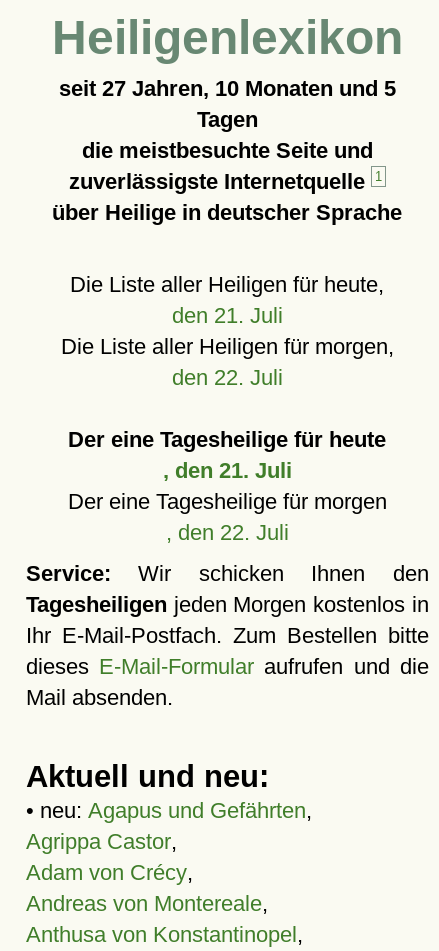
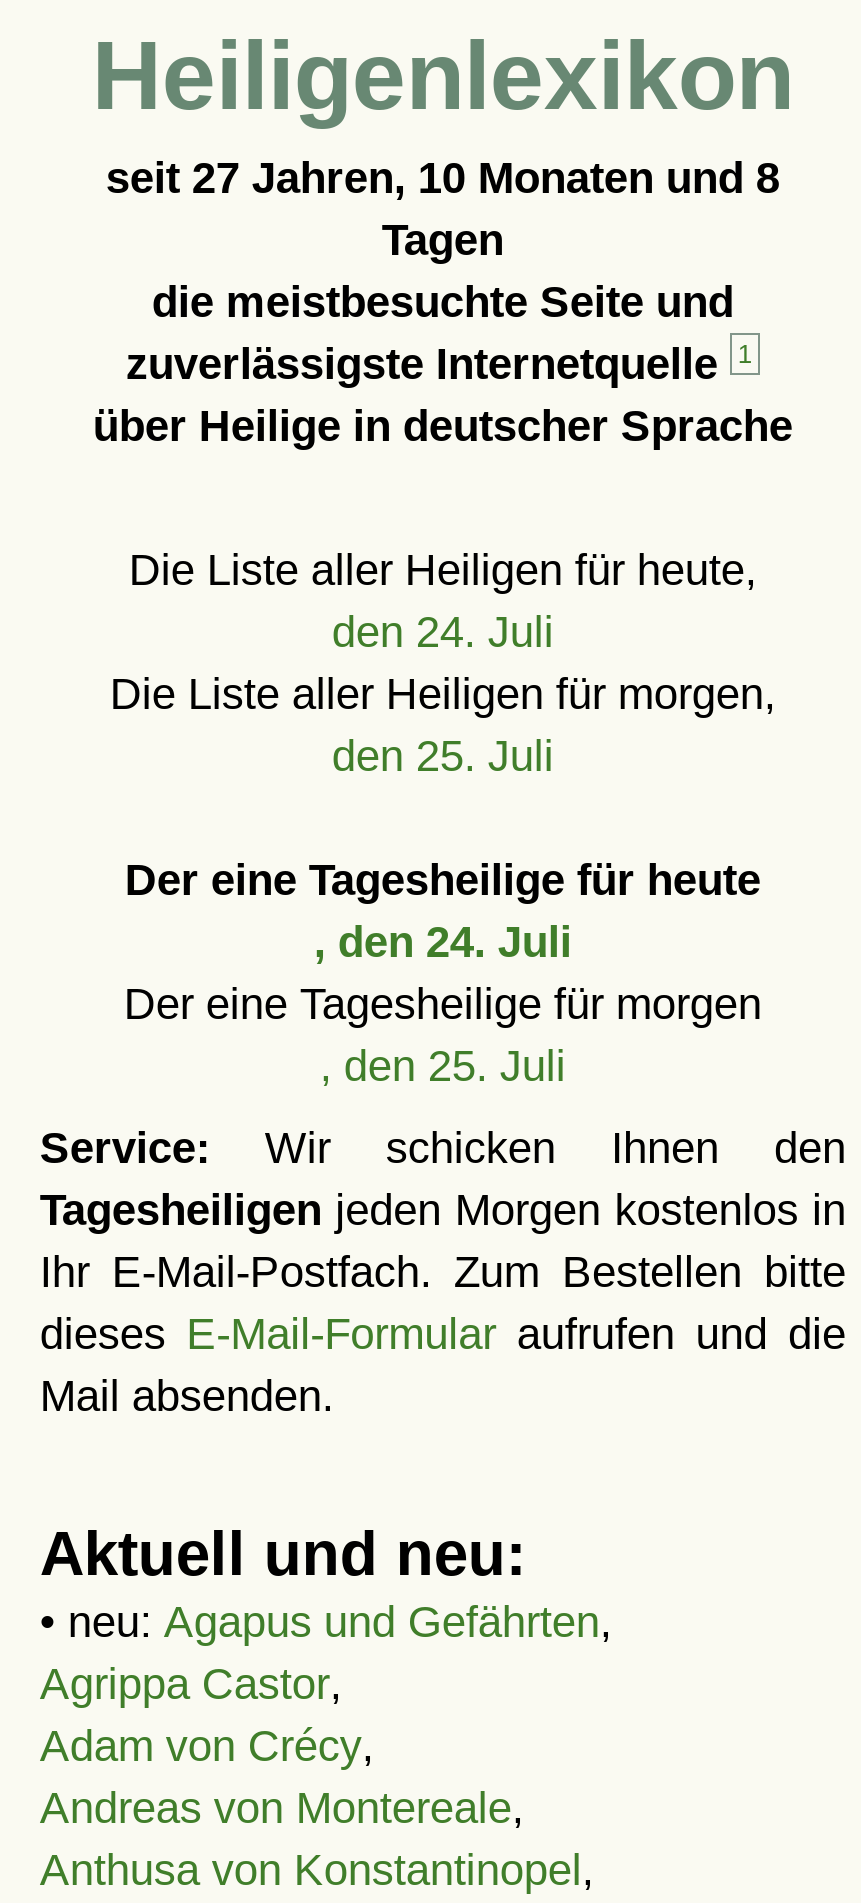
- seit 27 Jahren, 10 Monaten und 5
+ seit 27 Jahren, 10 Monaten und 8

- den 21. Juli
+ den 24. Juli

- den 22. Juli
+ den 25. Juli

- , den 21. Juli
+ , den 24. Juli

- , den 22. Juli
+ , den 25. Juli
